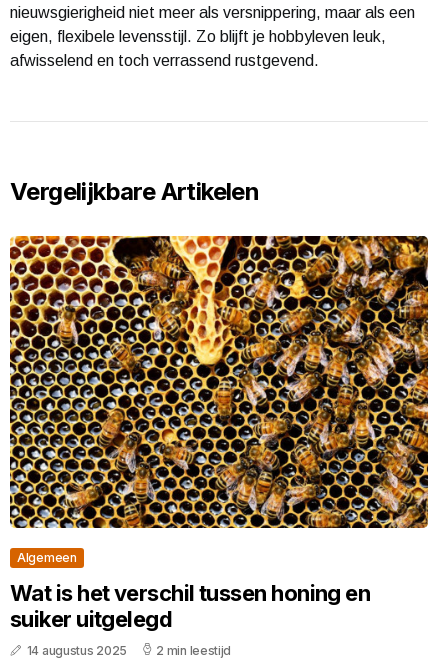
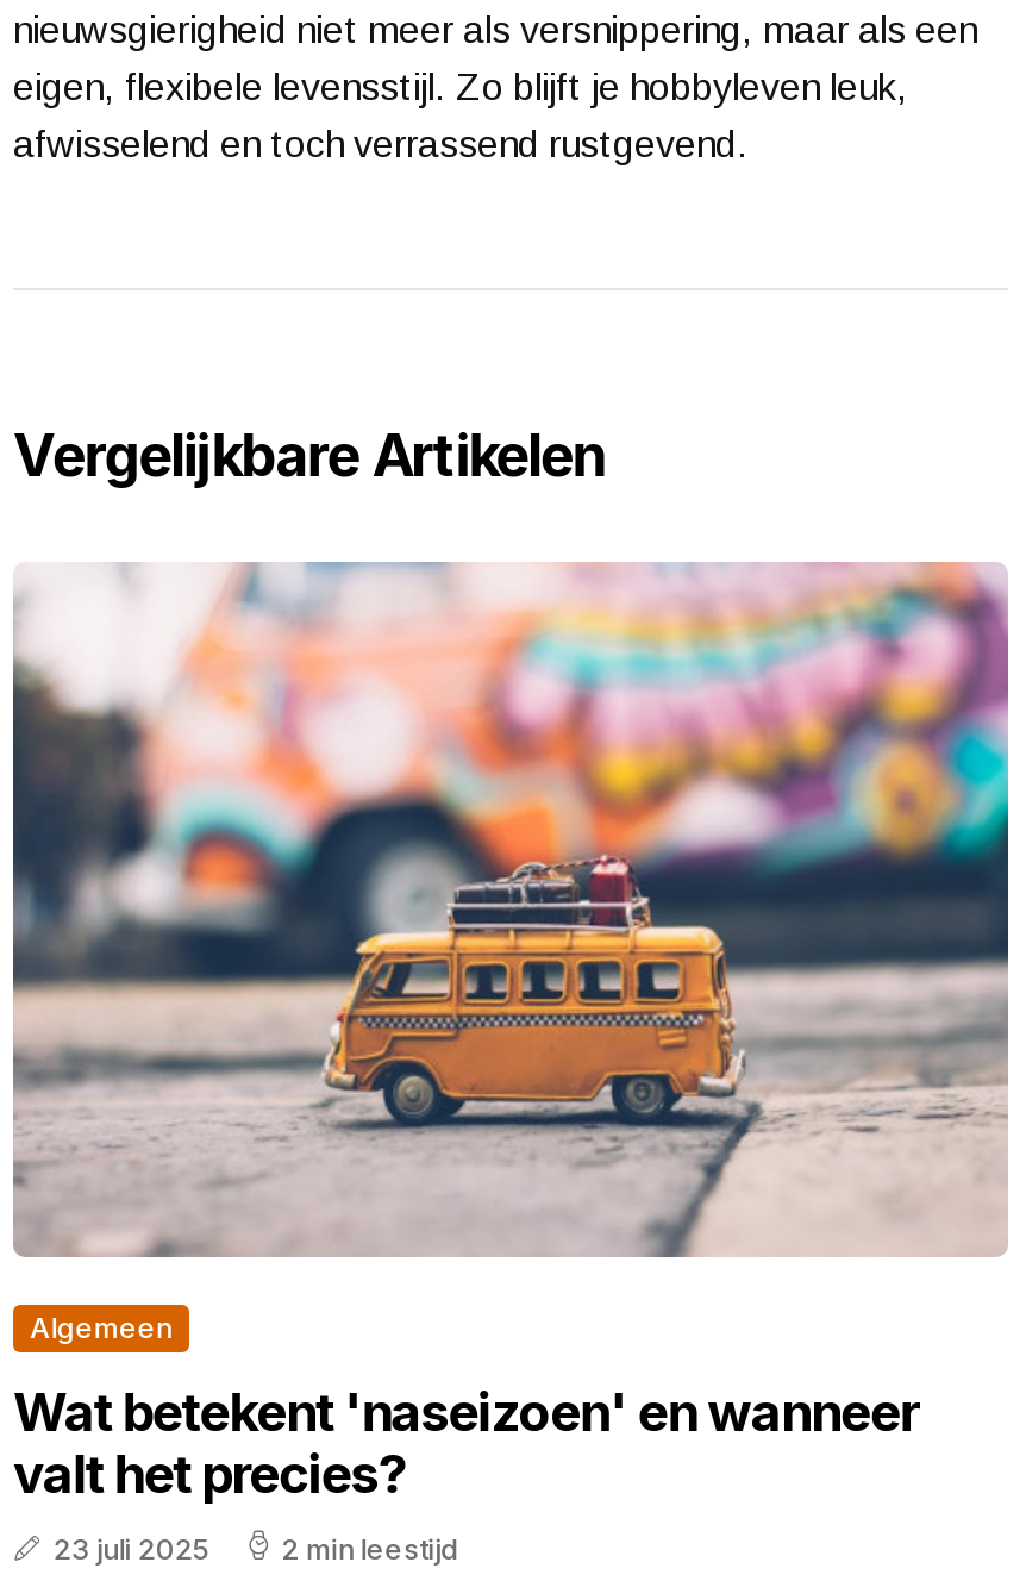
- [image]
+ [image]

- Wat is het verschil tussen honing en
- suiker uitgelegd
- 14 augustus 2025
+ Wat betekent 'naseizoen' en wanneer
+ valt het precies?
+ 23 juli 2025
